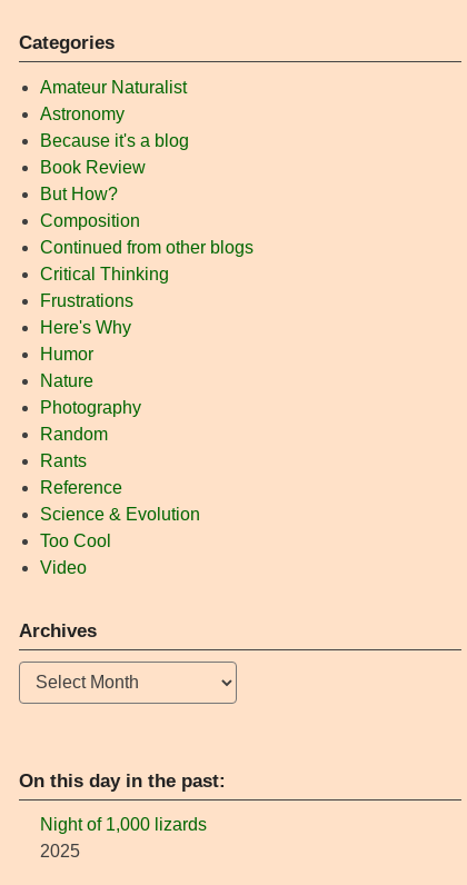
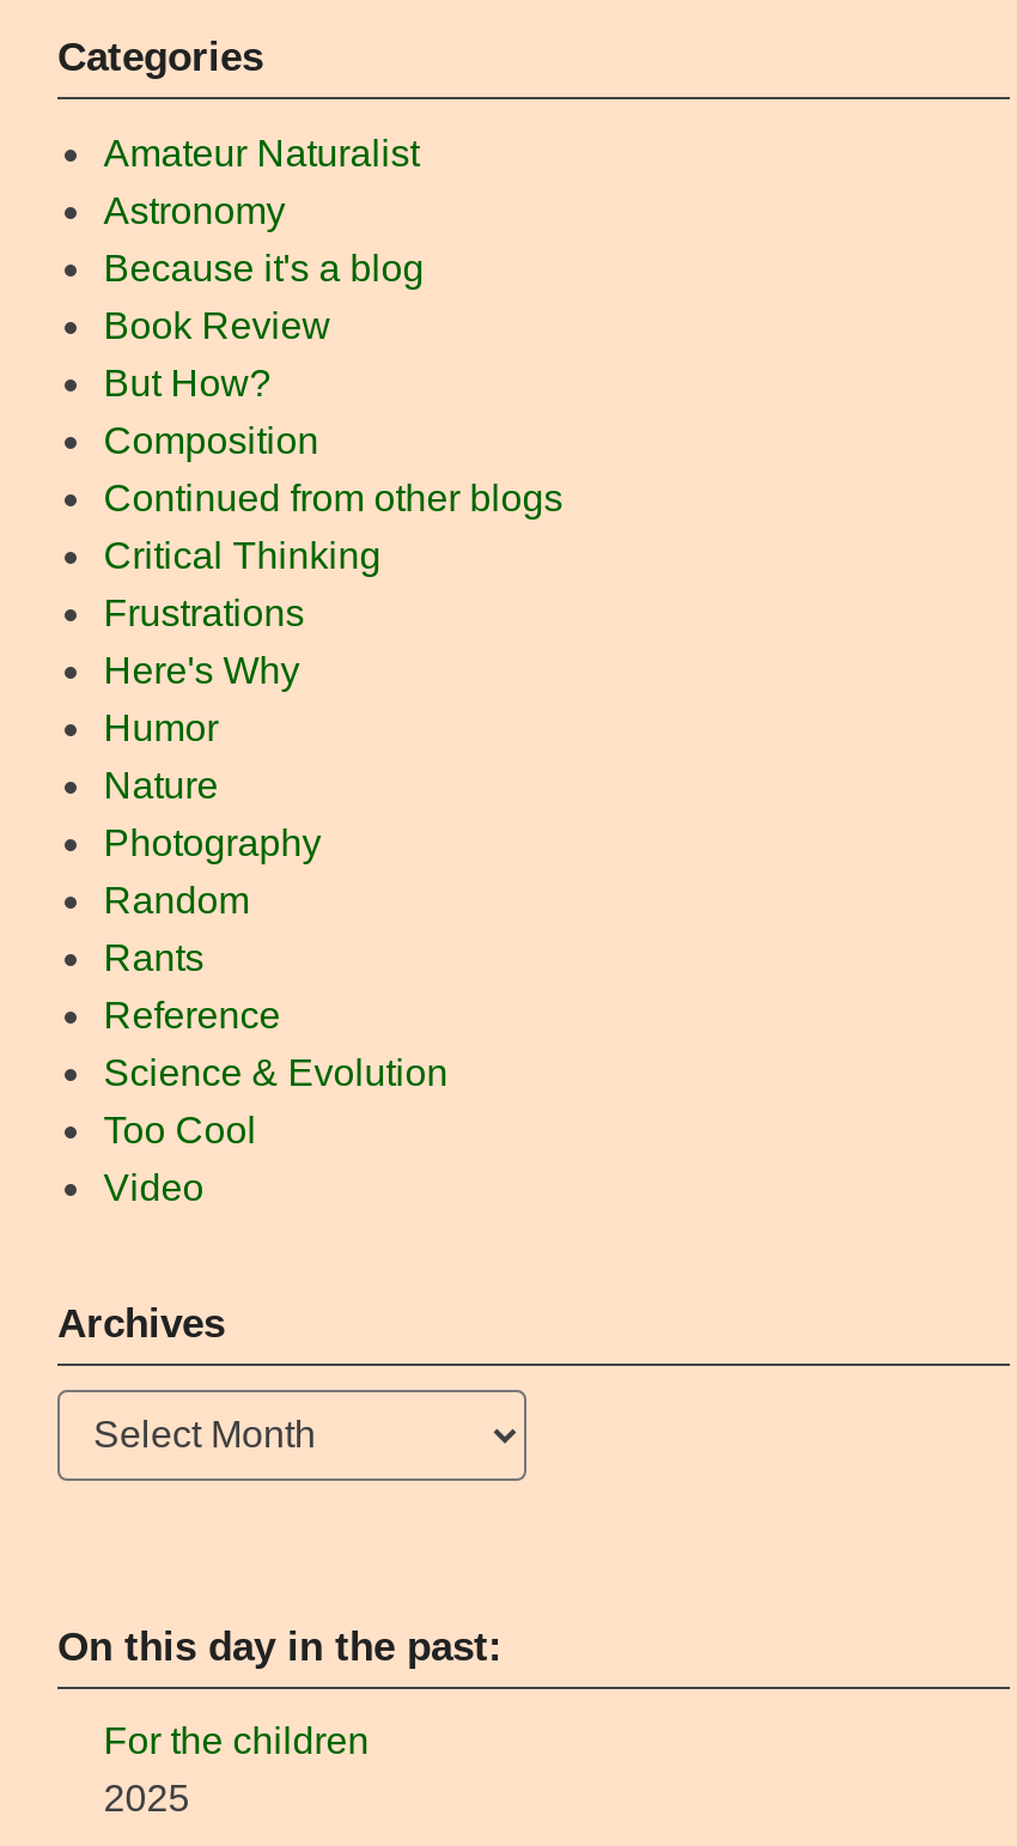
- Night of 1,000 lizards
+ For the children
